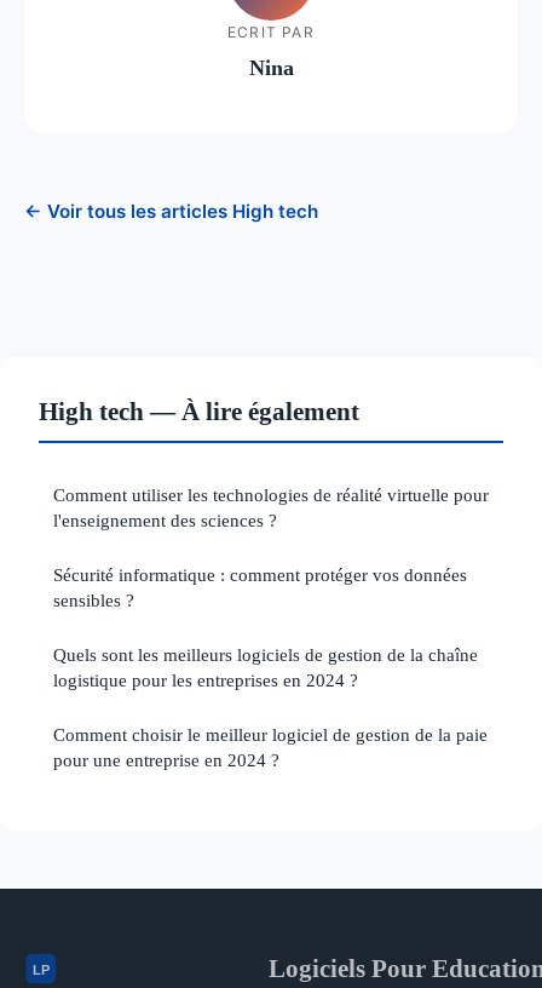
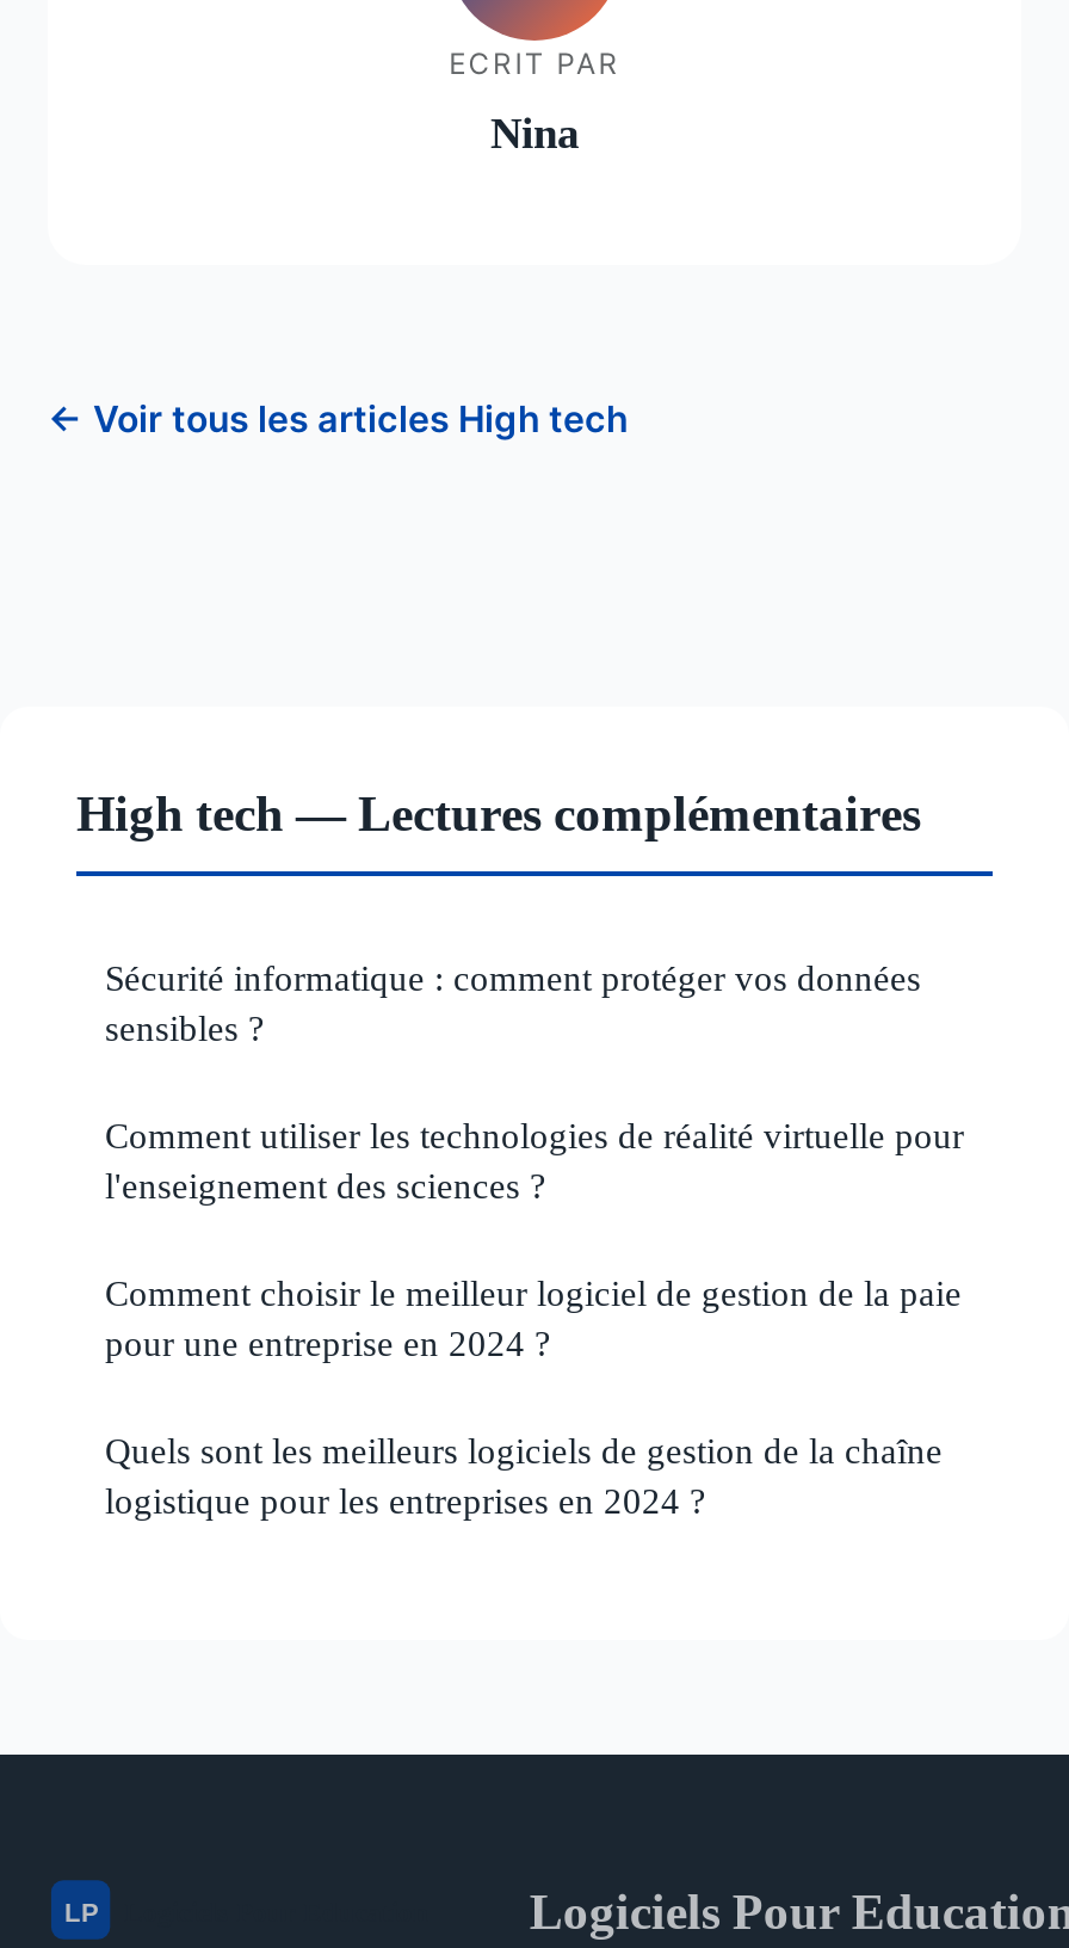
- High tech — À lire également
+ High tech — Lectures complémentaires

moved down: Comment utiliser les technologies de réalité virtuelle pour | l'enseignement des sciences ?

moved up: Sécurité informatique : comment protéger vos données | sensibles ?

moved down: Quels sont les meilleurs logiciels de gestion de la chaîne | logistique pour les entreprises en 2024 ?

moved up: Comment choisir le meilleur logiciel de gestion de la paie | pour une entreprise en 2024 ?
